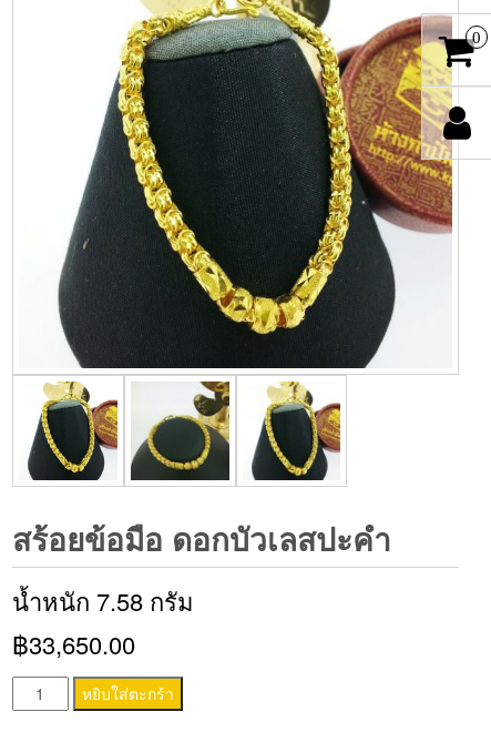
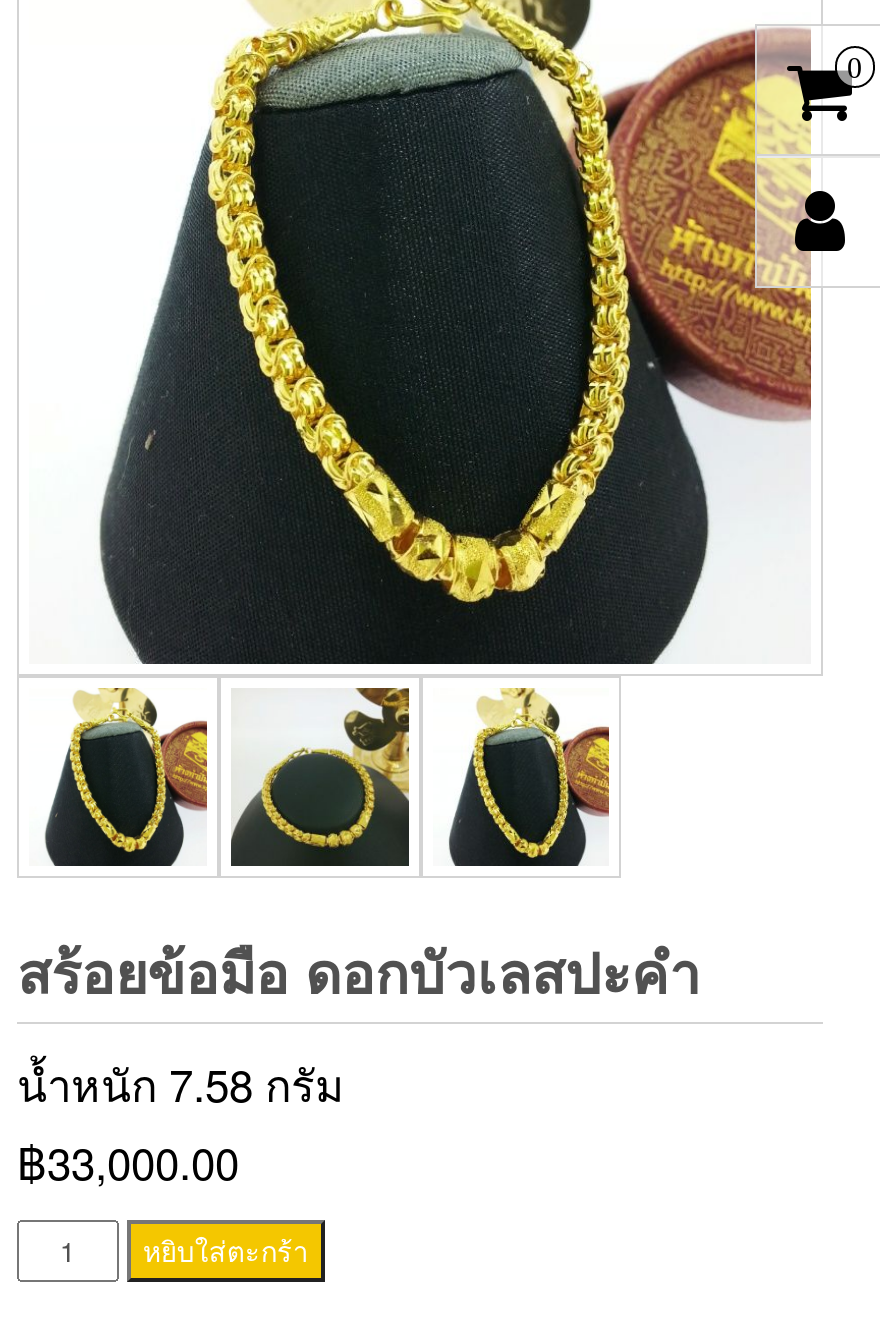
- ฿33,650.00
+ ฿33,000.00
